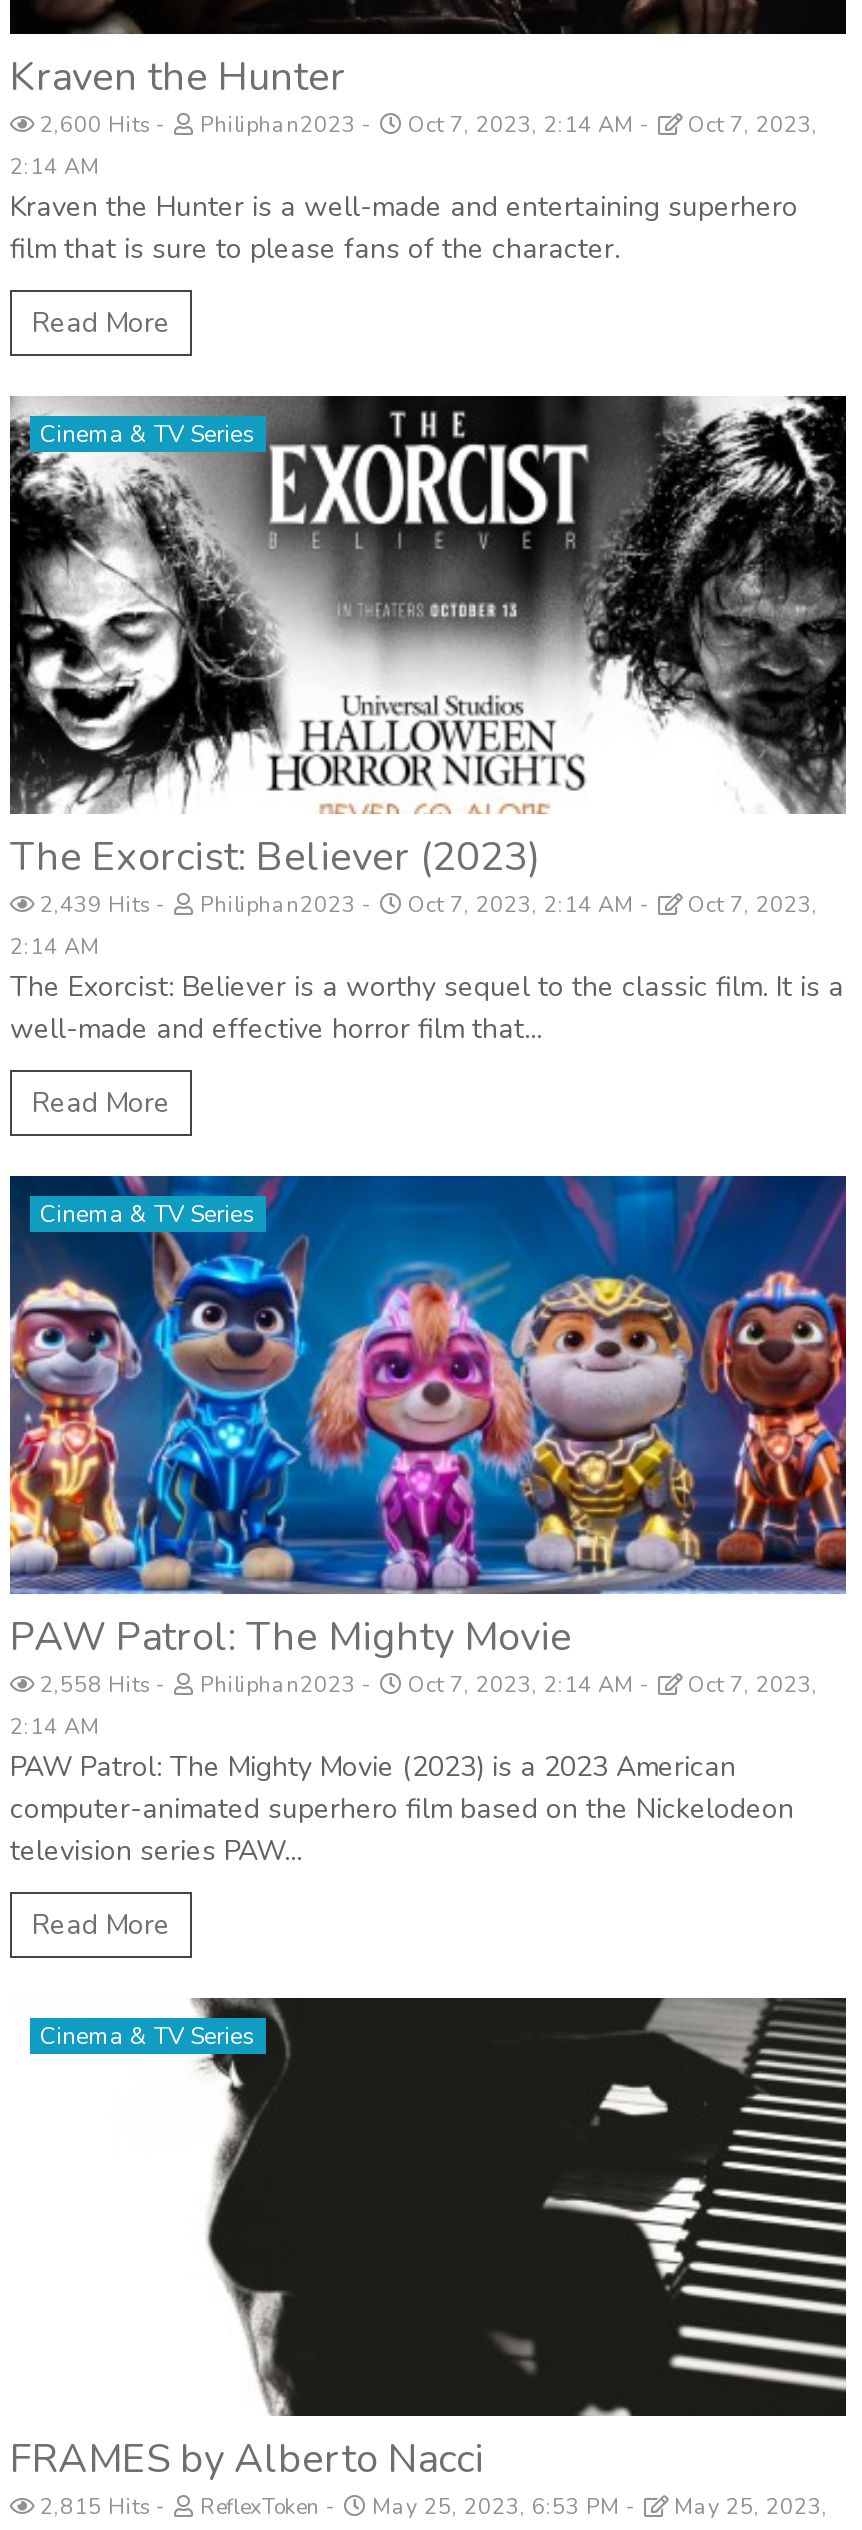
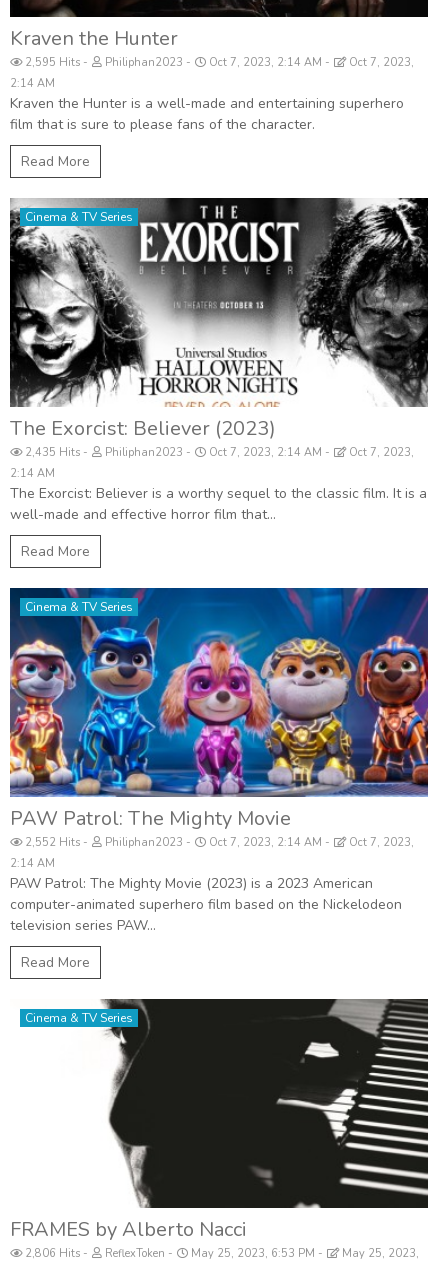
- 2,600 Hits Philiphan2023 Oct 7, 2023, 2:14 AM Oct 7, 2023,
+ 2,595 Hits Philiphan2023 Oct 7, 2023, 2:14 AM Oct 7, 2023,

- 2,439 Hits Philiphan2023 Oct 7, 2023, 2:14 AM Oct 7, 2023,
+ 2,435 Hits Philiphan2023 Oct 7, 2023, 2:14 AM Oct 7, 2023,

- 2,558 Hits Philiphan2023 Oct 7, 2023, 2:14 AM Oct 7, 2023,
+ 2,552 Hits Philiphan2023 Oct 7, 2023, 2:14 AM Oct 7, 2023,

- 2,815 Hits ReflexToken May 25, 2023, 6:53 PM May 25, 2023,
+ 2,806 Hits ReflexToken May 25, 2023, 6:53 PM May 25, 2023,
